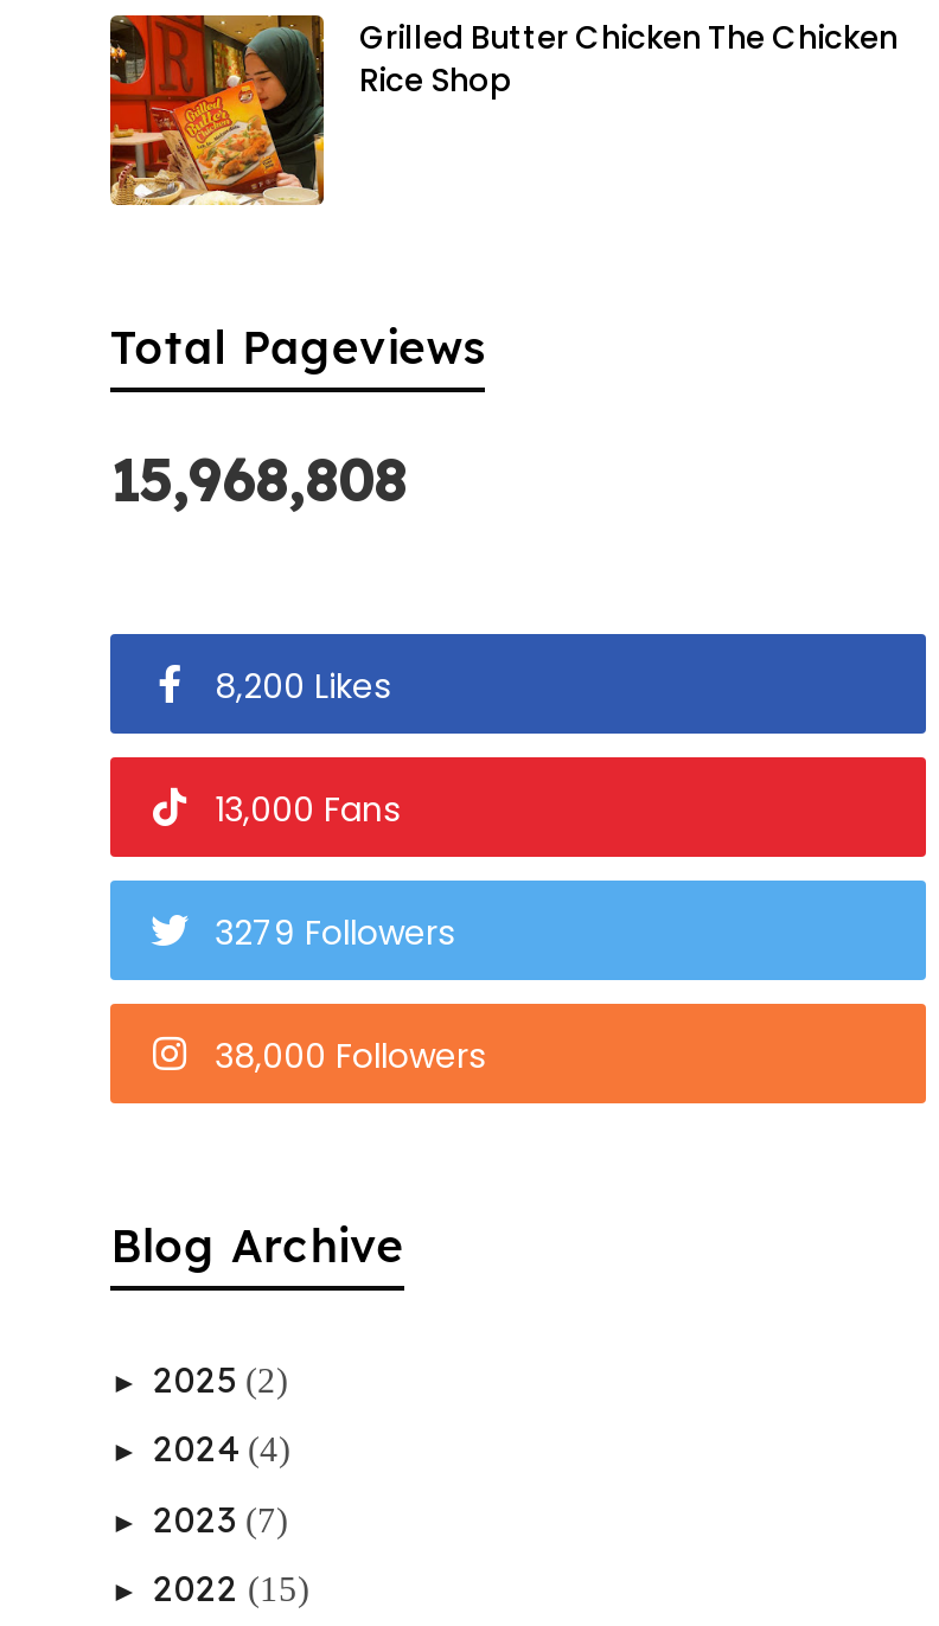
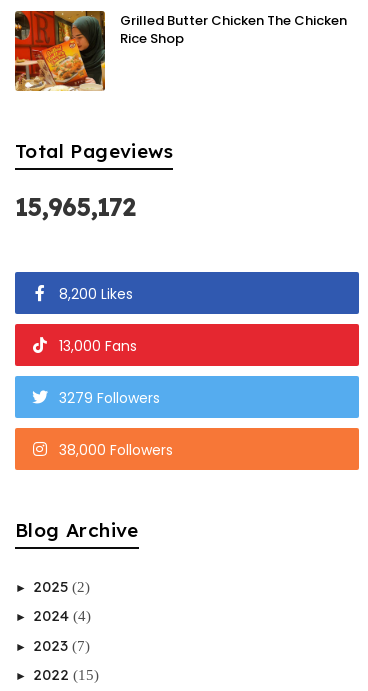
- 15,968,808
+ 15,965,172
